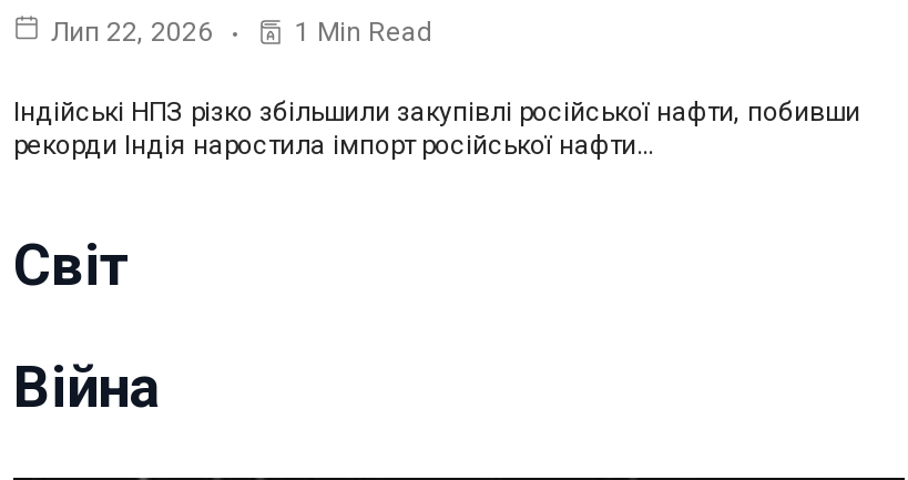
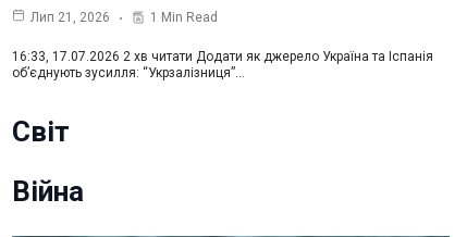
- Лип 22, 2026
+ Лип 21, 2026

- Індійські НПЗ різко збільшили закупівлі російської нафти, побивши
- рекорди Індія наростила імпорт російської нафти…
+ 16:33, 17.07.2026 2 хв читати Додати як джерело Україна та Іспанія
+ об’єднують зусилля: “Укрзалізниця”…
